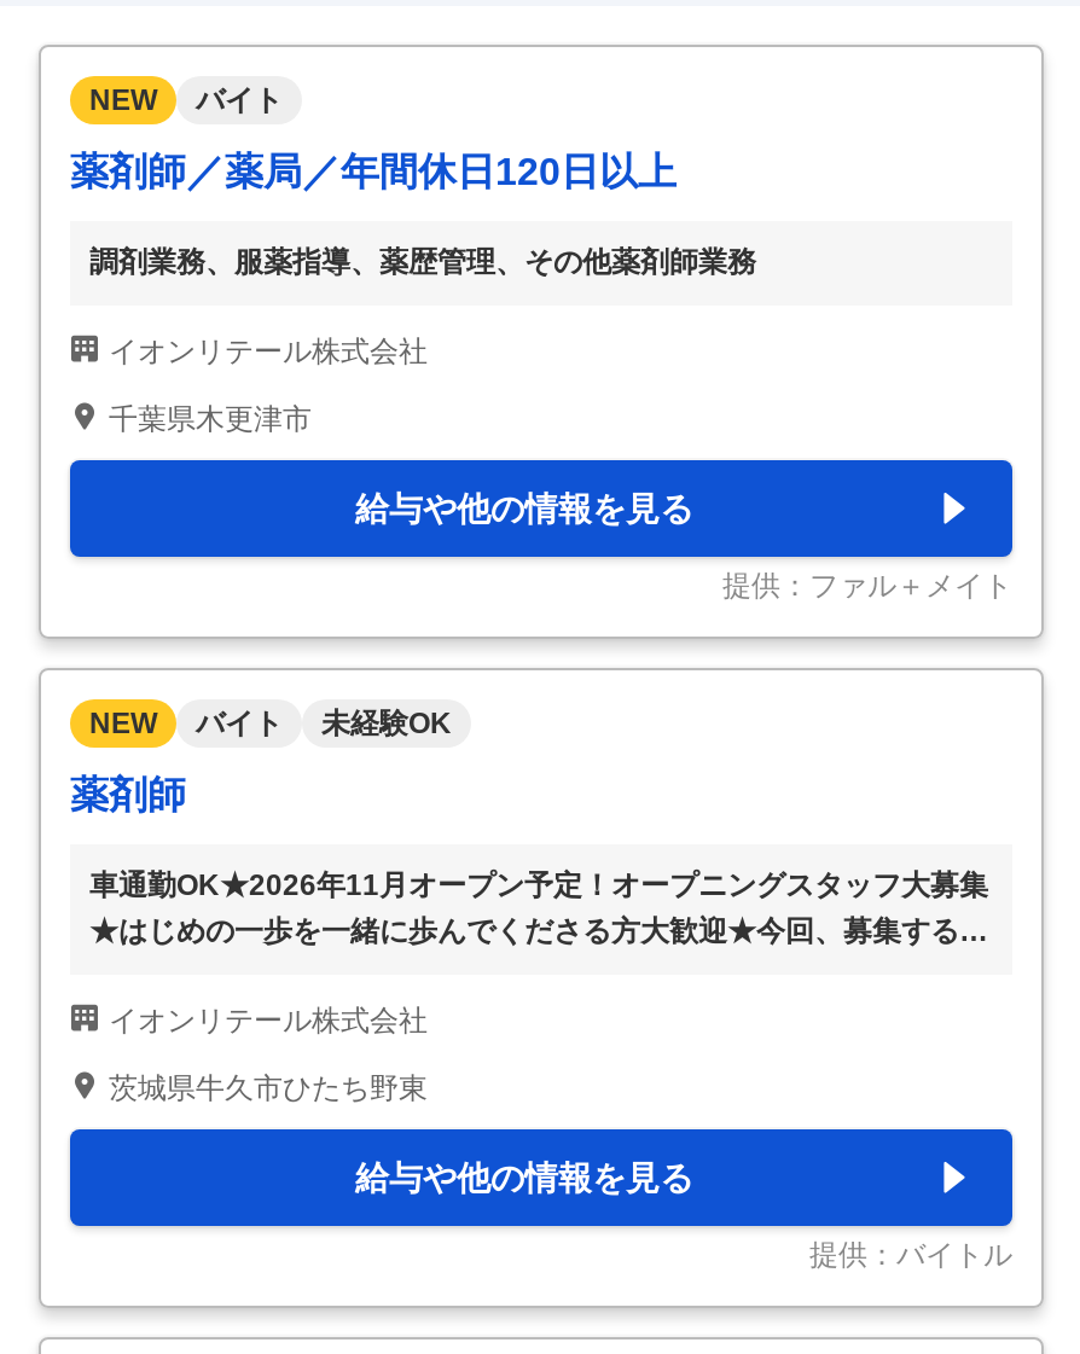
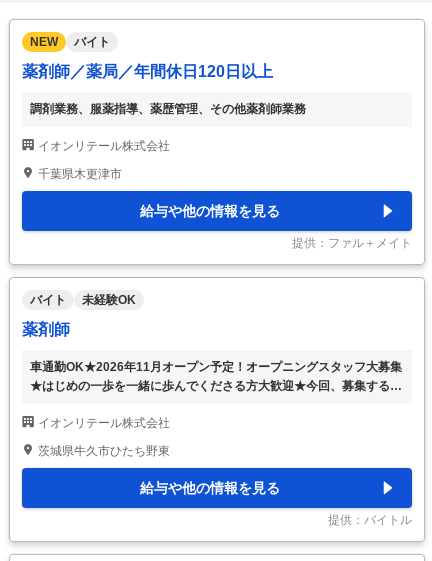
- NEW
